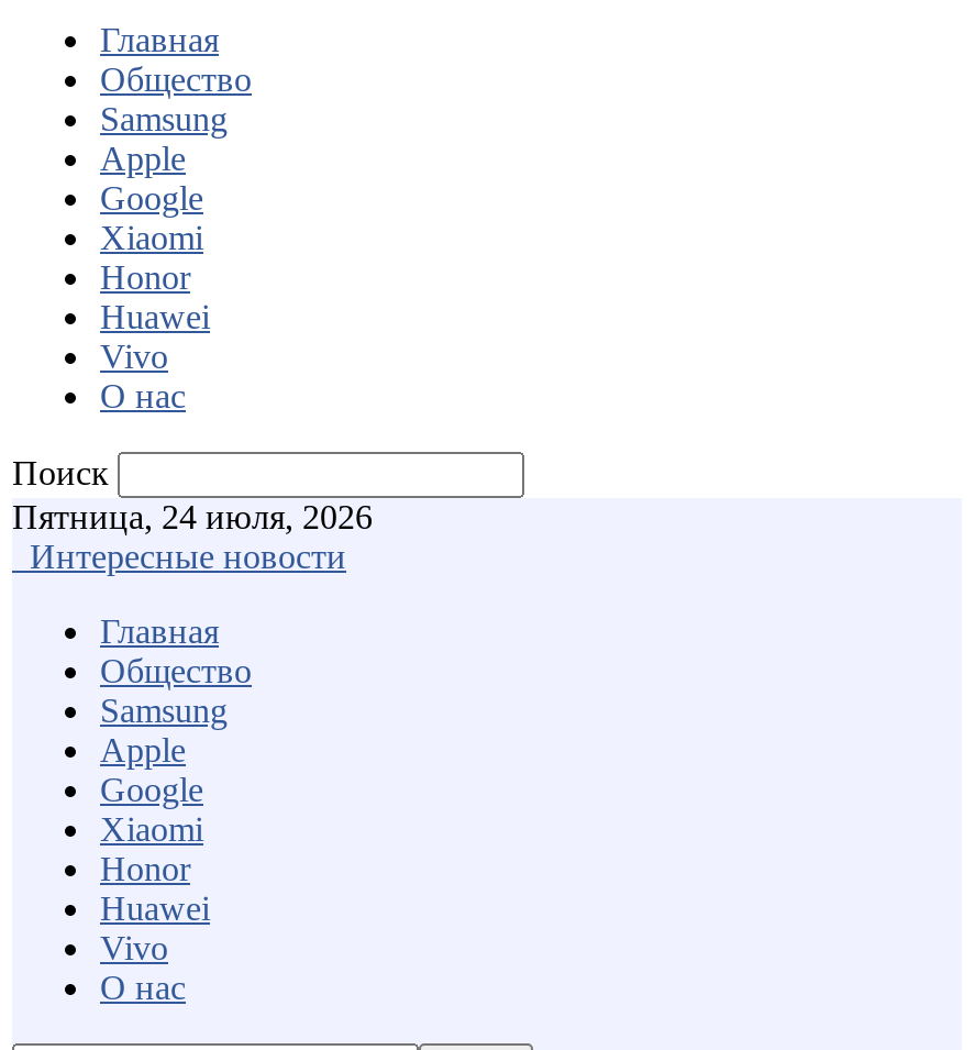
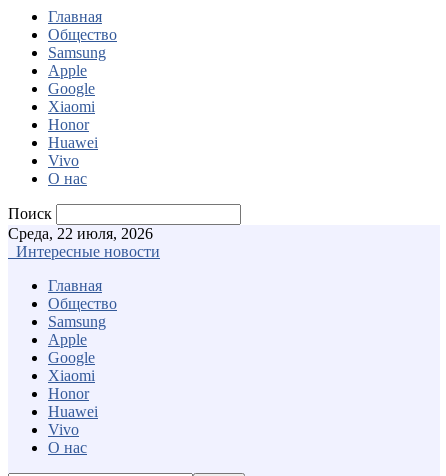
- Пятница, 24 июля, 2026
+ Среда, 22 июля, 2026
